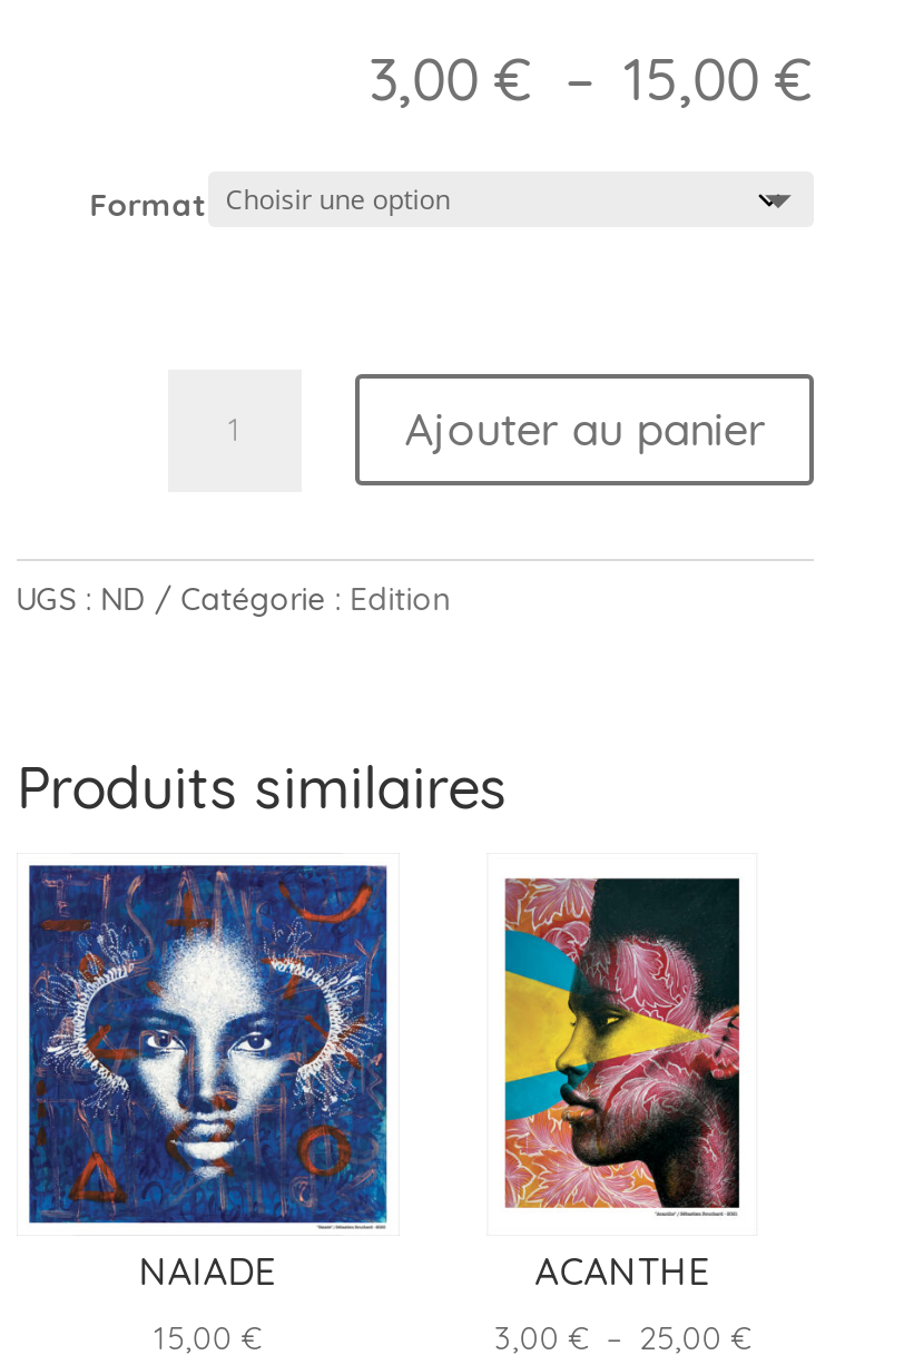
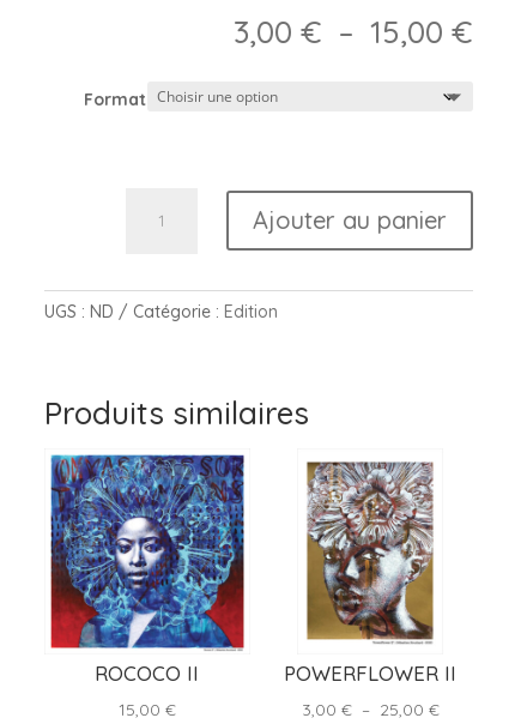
- [image]
- NAIADE
+ [image]
+ ROCOCO II

- [image]
- ACANTHE
+ [image]
+ POWERFLOWER II
